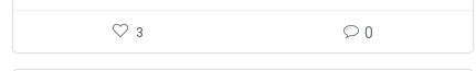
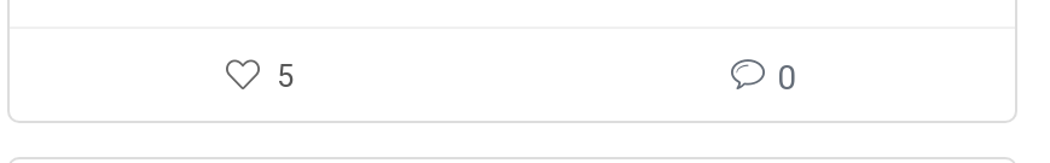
- 3
+ 5
